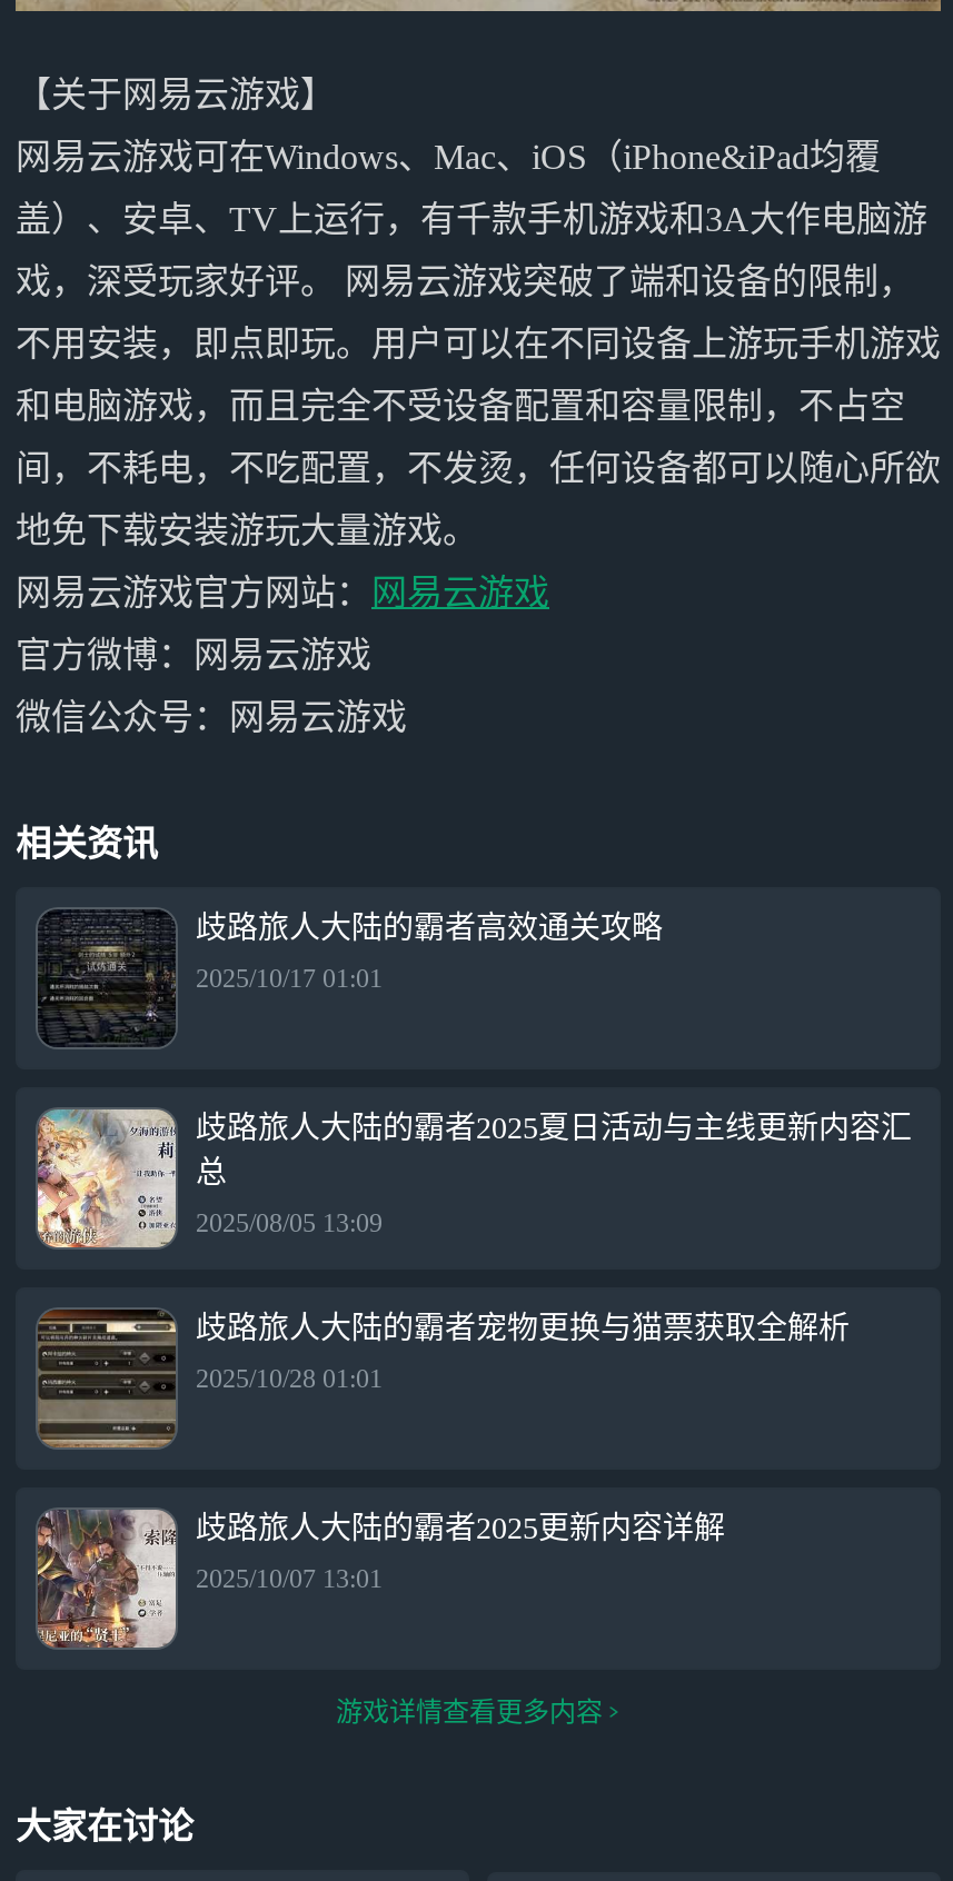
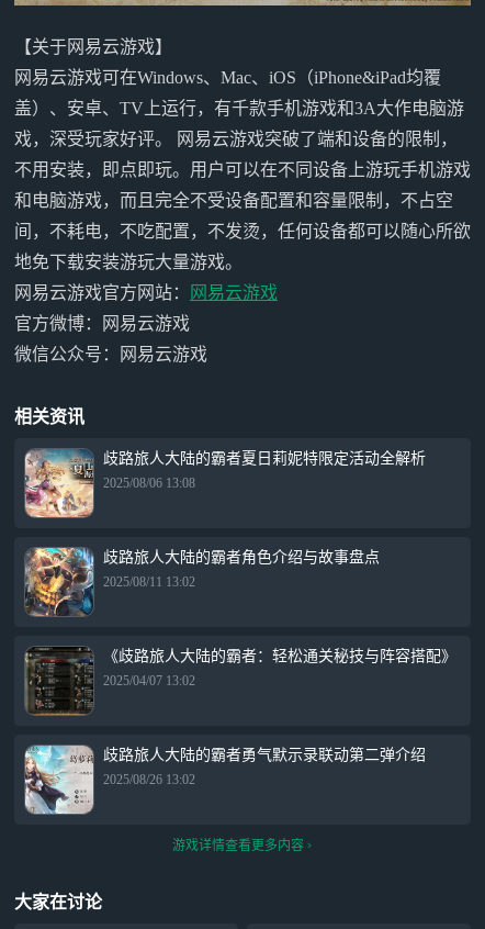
- [image]
- 歧路旅人大陆的霸者高效通关攻略
+ [image]
+ 歧路旅人大陆的霸者夏日莉妮特限定活动全解析

- 2025/10/17 01:01
+ 2025/08/06 13:08

- [image]
- 歧路旅人大陆的霸者2025夏日活动与主线更新内容汇
- 总
+ [image]
+ 歧路旅人大陆的霸者角色介绍与故事盘点

- 2025/08/05 13:09
+ 2025/08/11 13:02

- [image]
- 歧路旅人大陆的霸者宠物更换与猫票获取全解析
+ [image]
+ 《歧路旅人大陆的霸者：轻松通关秘技与阵容搭配》

- 2025/10/28 01:01
+ 2025/04/07 13:02

- [image]
- 歧路旅人大陆的霸者2025更新内容详解
+ [image]
+ 歧路旅人大陆的霸者勇气默示录联动第二弹介绍

- 2025/10/07 13:01
+ 2025/08/26 13:02
